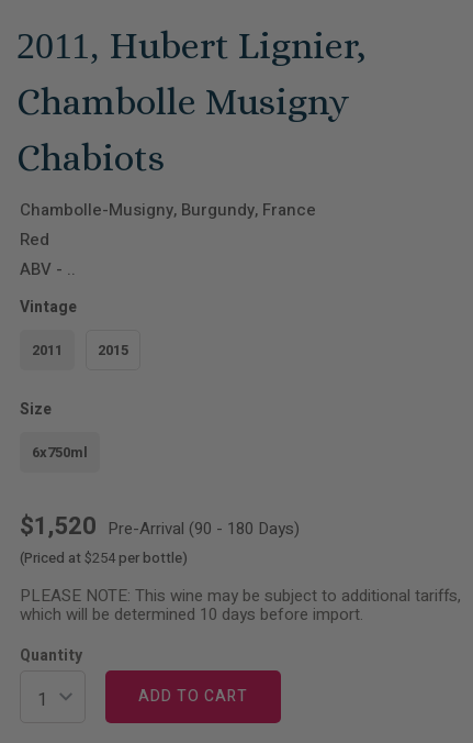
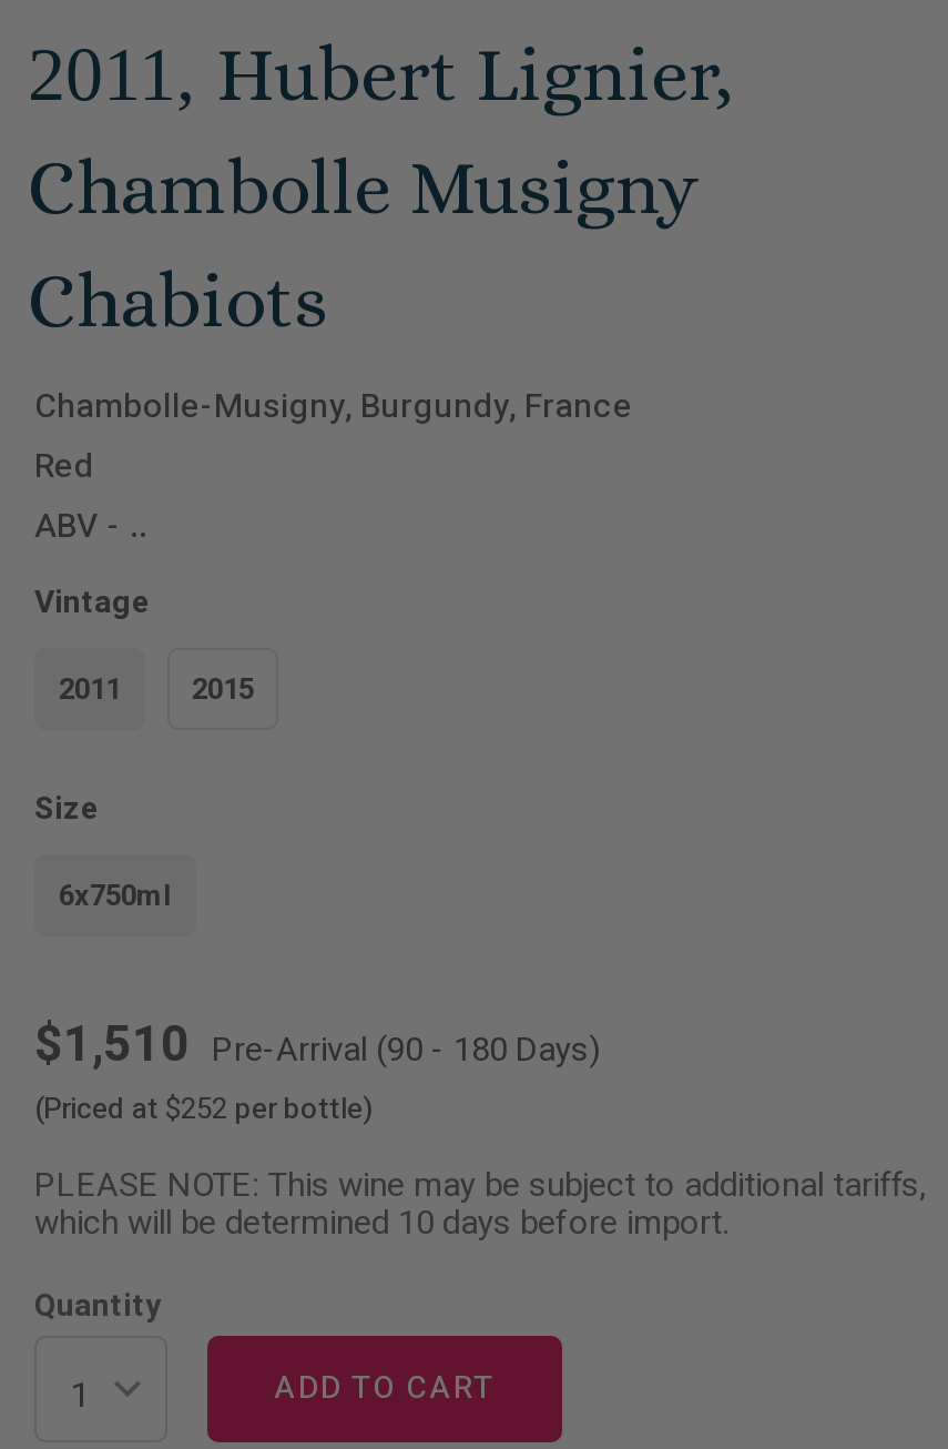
- $1,520 Pre-Arrival (90 - 180 Days)
+ $1,510 Pre-Arrival (90 - 180 Days)

- (Priced at $254 per bottle)
+ (Priced at $252 per bottle)
